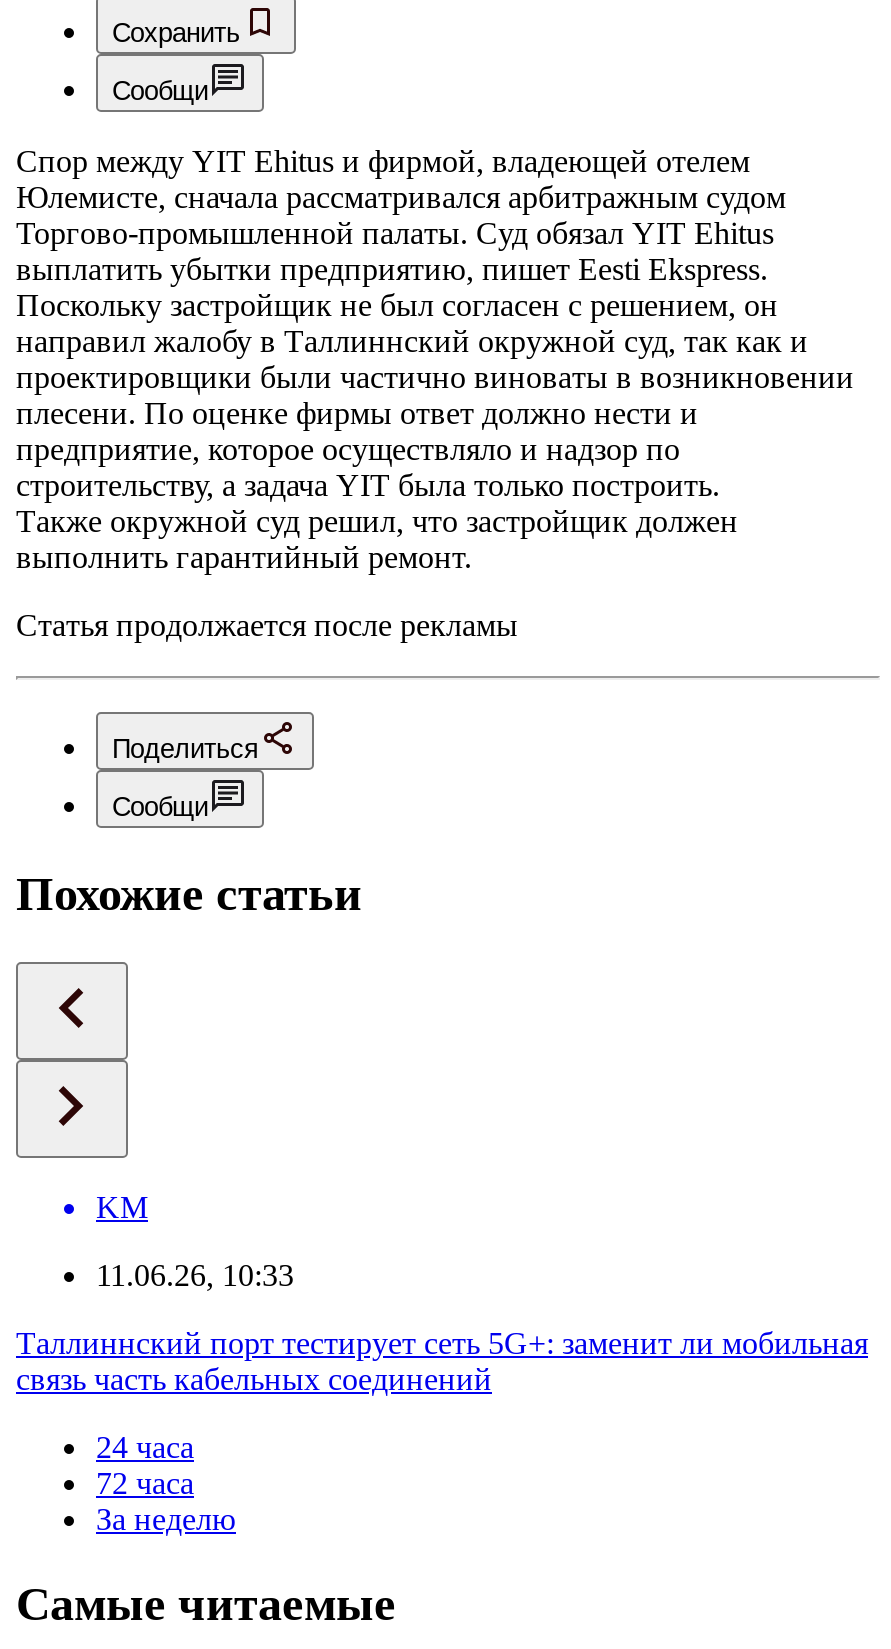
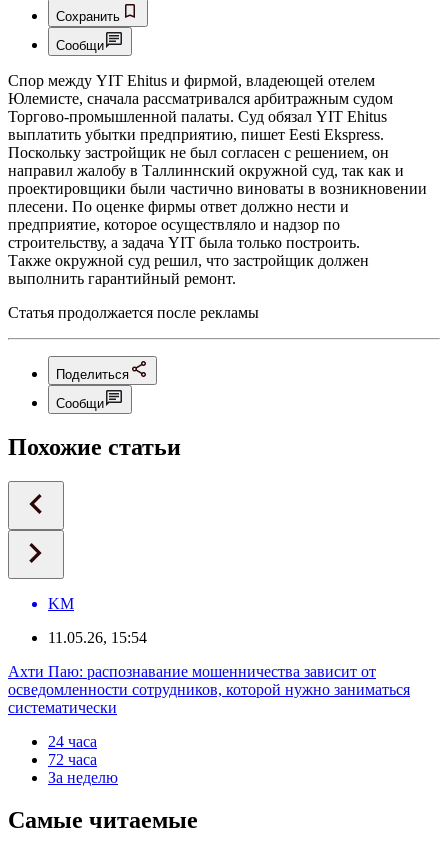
- 11.06.26, 10:33
+ 11.05.26, 15:54

- Таллиннский порт тестирует сеть 5G+: заменит ли мобильная
- связь часть кабельных соединений
+ Ахти Паю: распознавание мошенничества зависит от
+ осведомленности сотрудников, которой нужно заниматься
+ систематически
